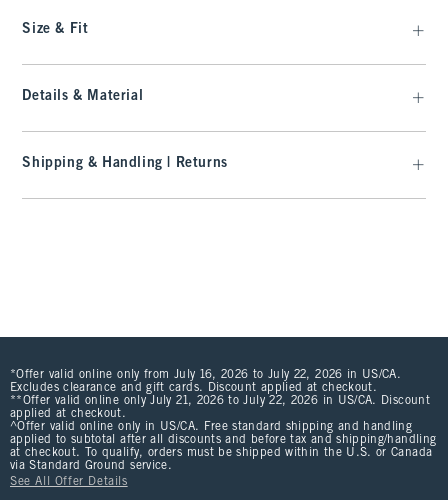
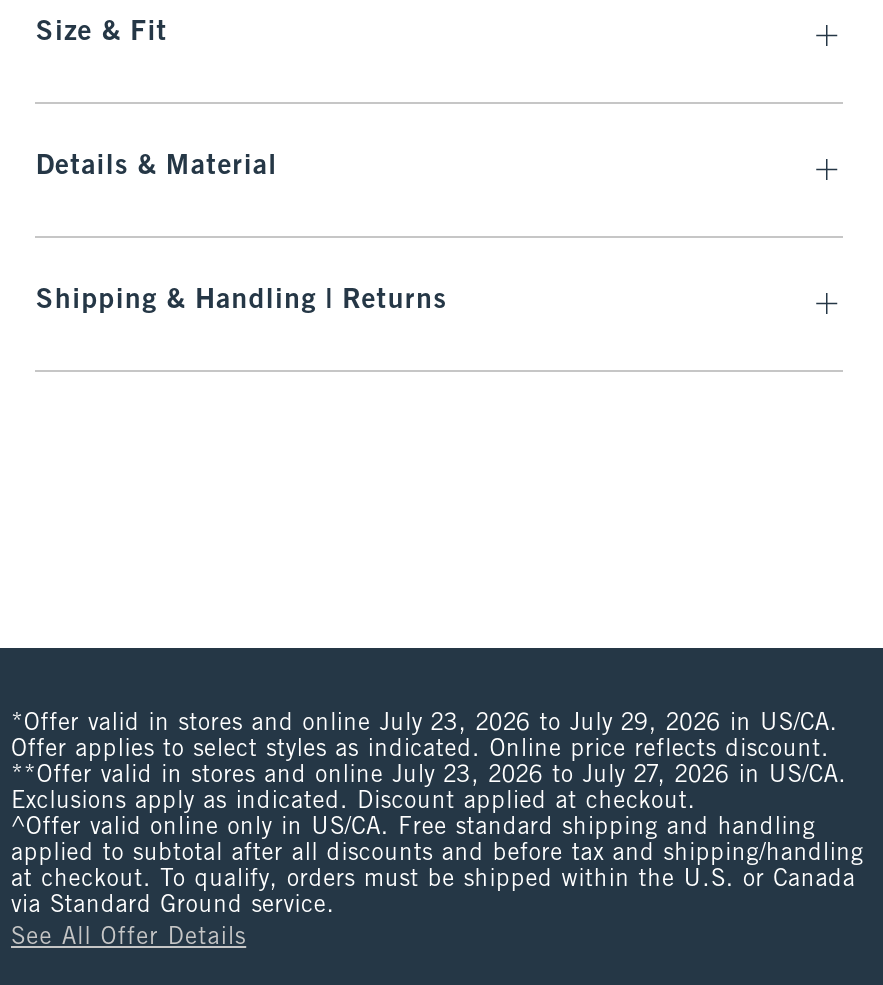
- *Offer valid online only from July 16, 2026 to July 22, 2026 in US/CA.
- Excludes clearance and gift cards. Discount applied at checkout.
- **Offer valid online only July 21, 2026 to July 22, 2026 in US/CA. Discount
- applied at checkout.
+ *Offer valid in stores and online July 23, 2026 to July 29, 2026 in US/CA.
+ Offer applies to select styles as indicated. Online price reflects discount.
+ **Offer valid in stores and online July 23, 2026 to July 27, 2026 in US/CA.
+ Exclusions apply as indicated. Discount applied at checkout.
